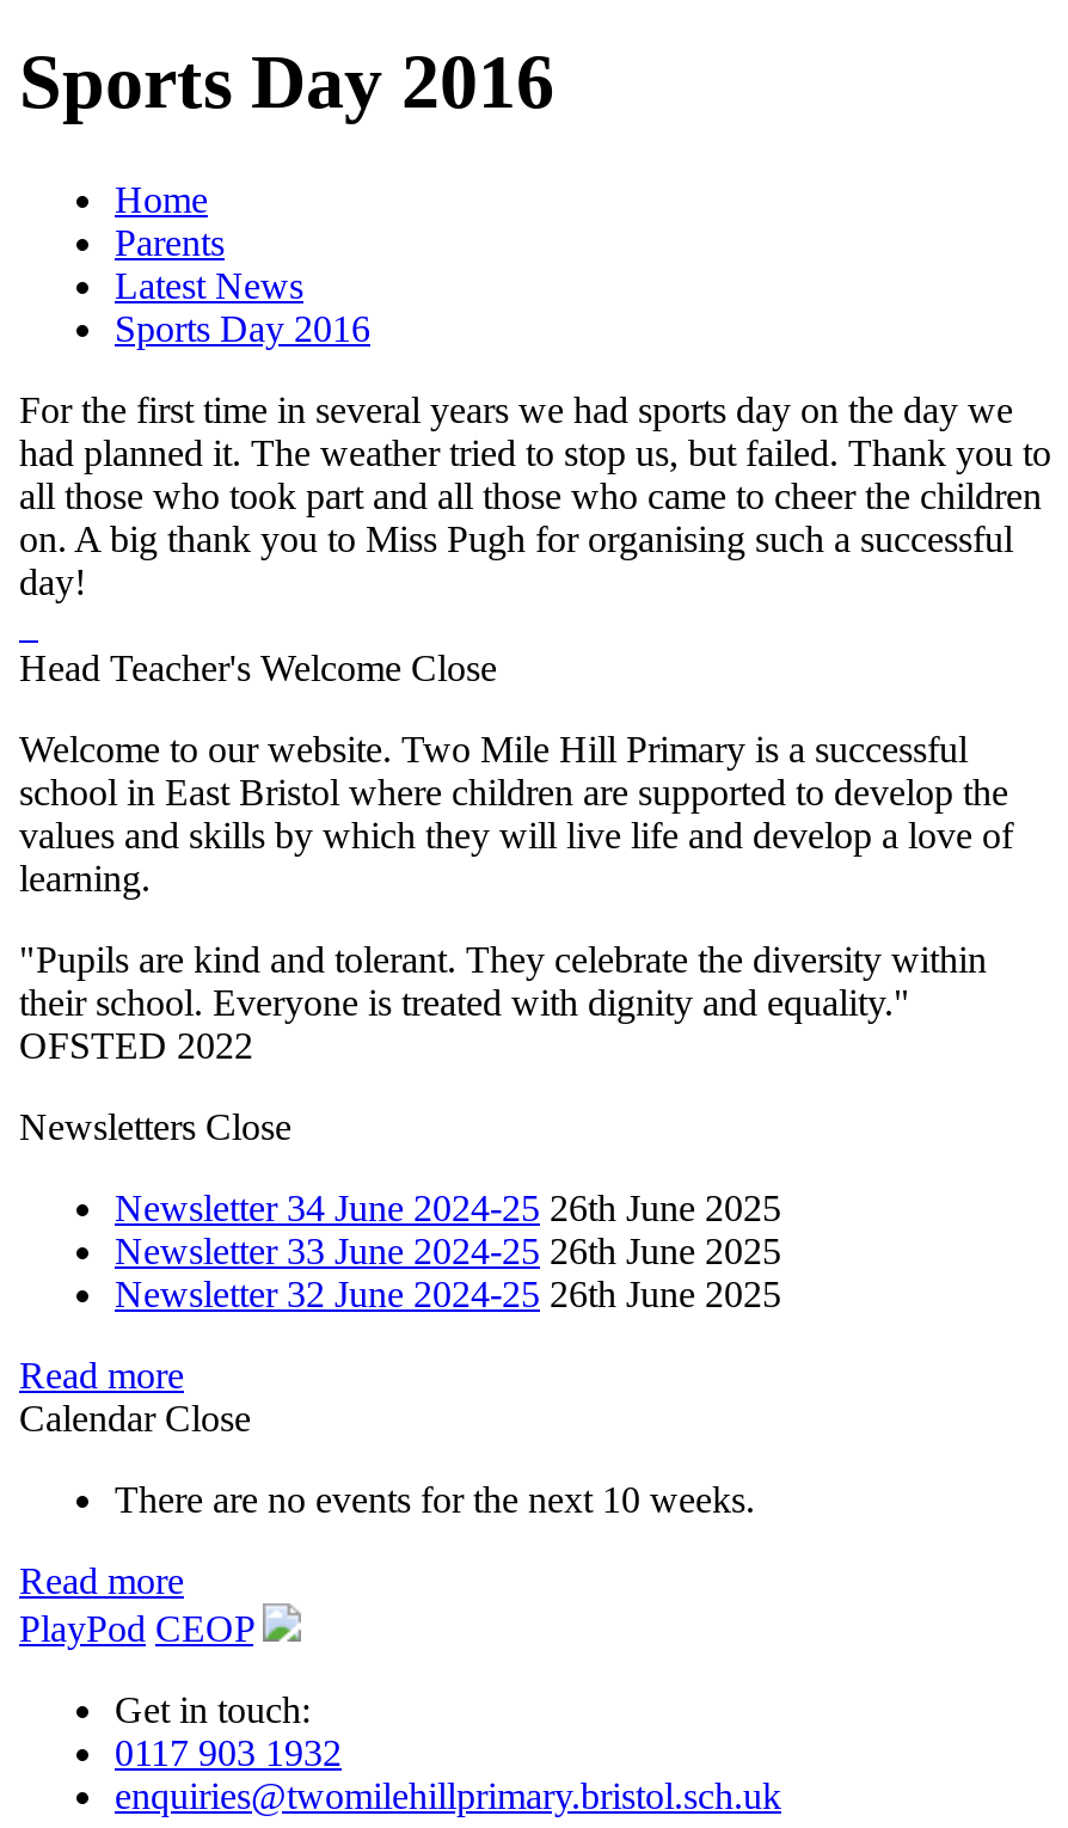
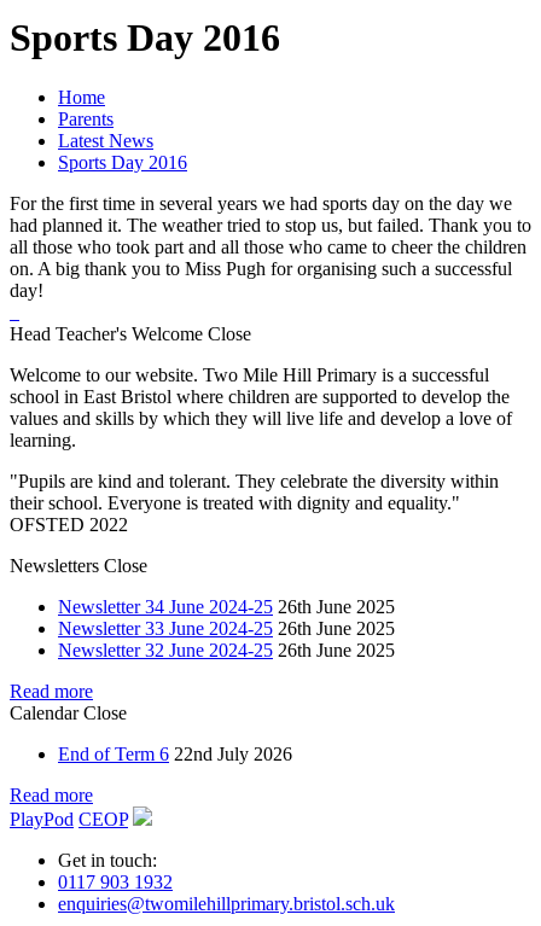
- There are no events for the next 10 weeks.
+ End of Term 6 22nd July 2026
